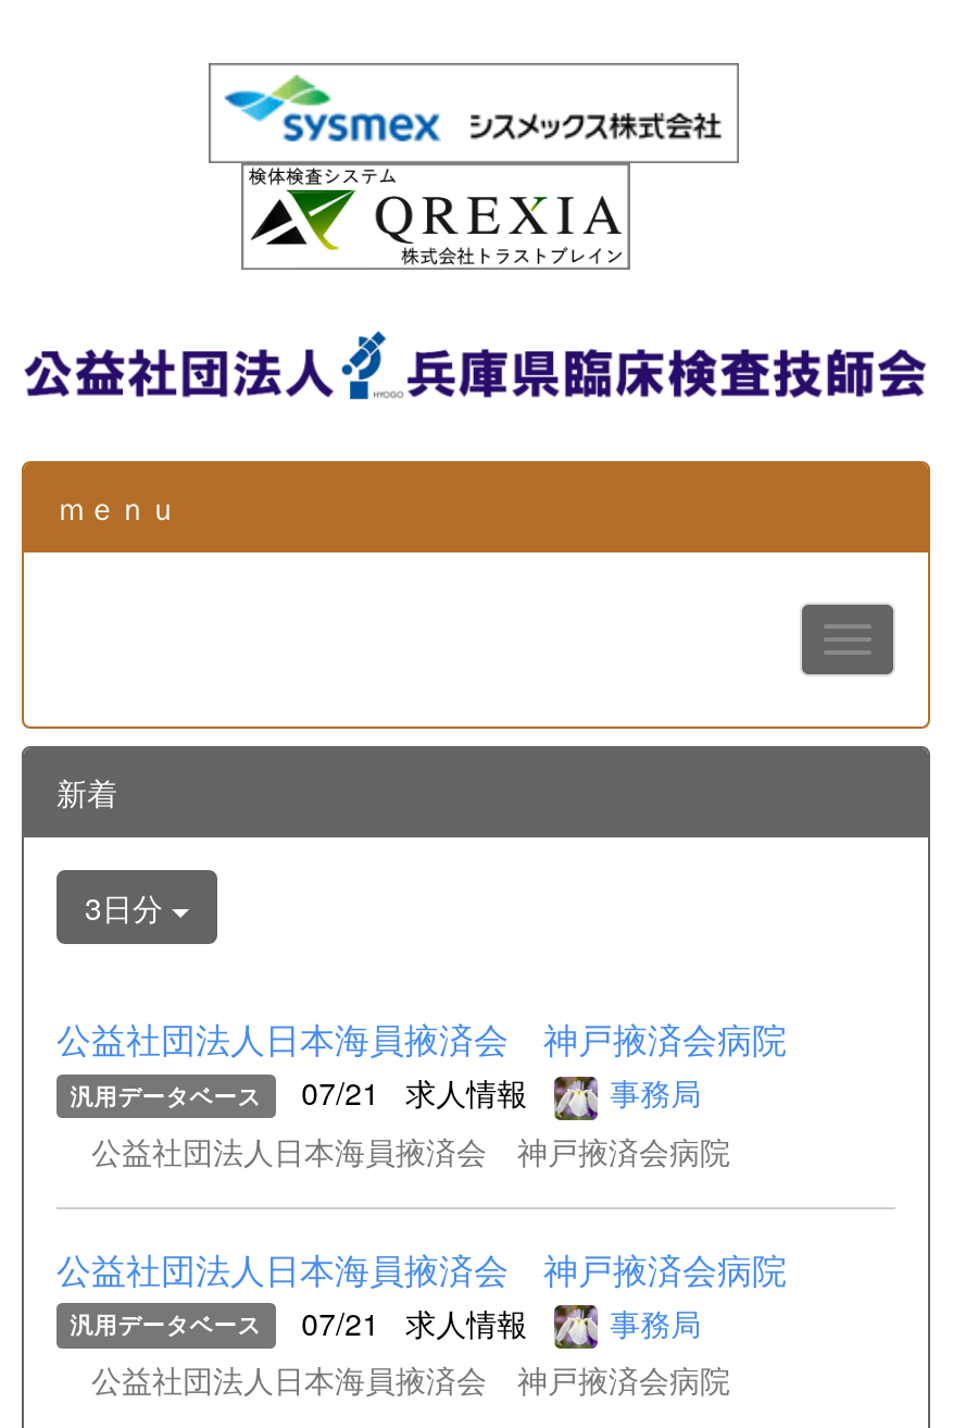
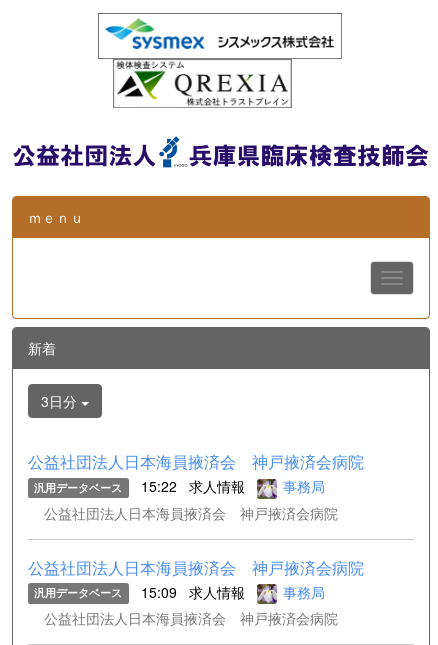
- 汎用データベース 07/21 求人情報 事務局
+ 汎用データベース 15:22 求人情報 事務局

- 汎用データベース 07/21 求人情報 事務局
+ 汎用データベース 15:09 求人情報 事務局
